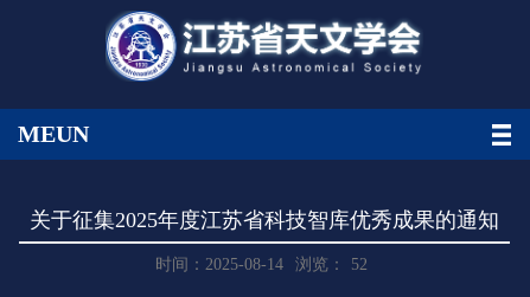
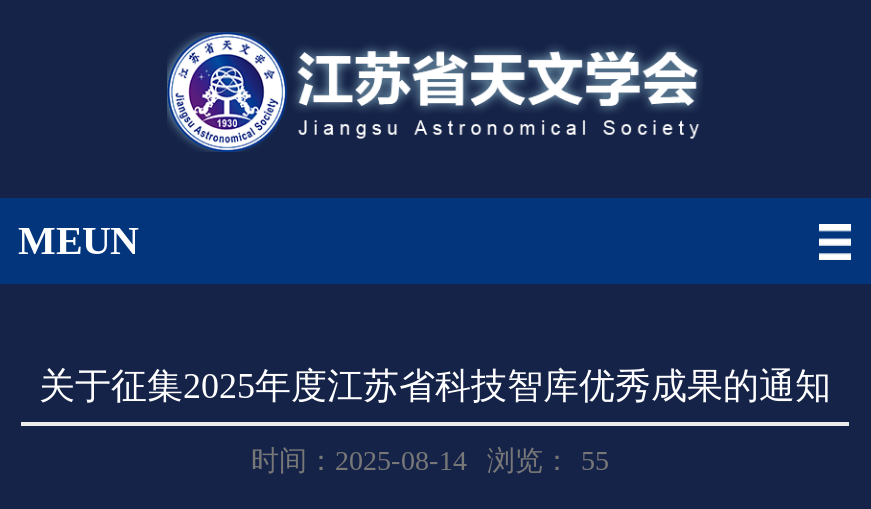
- 时间：2025-08-14 浏览： 52
+ 时间：2025-08-14 浏览： 55
